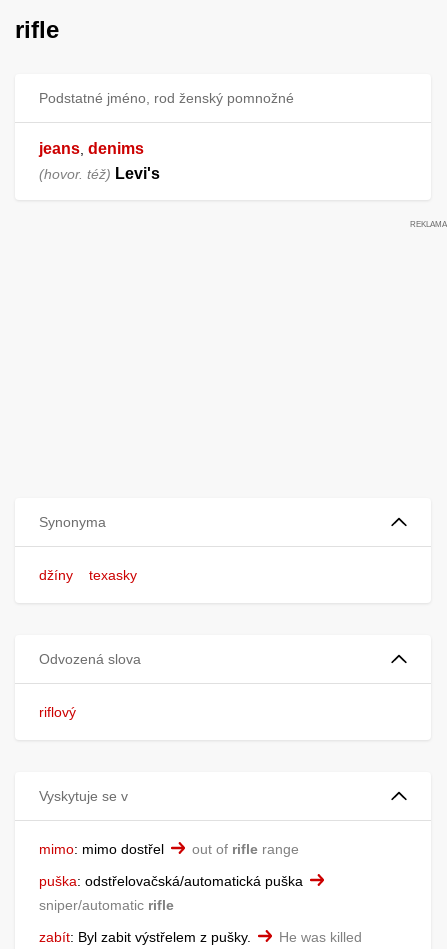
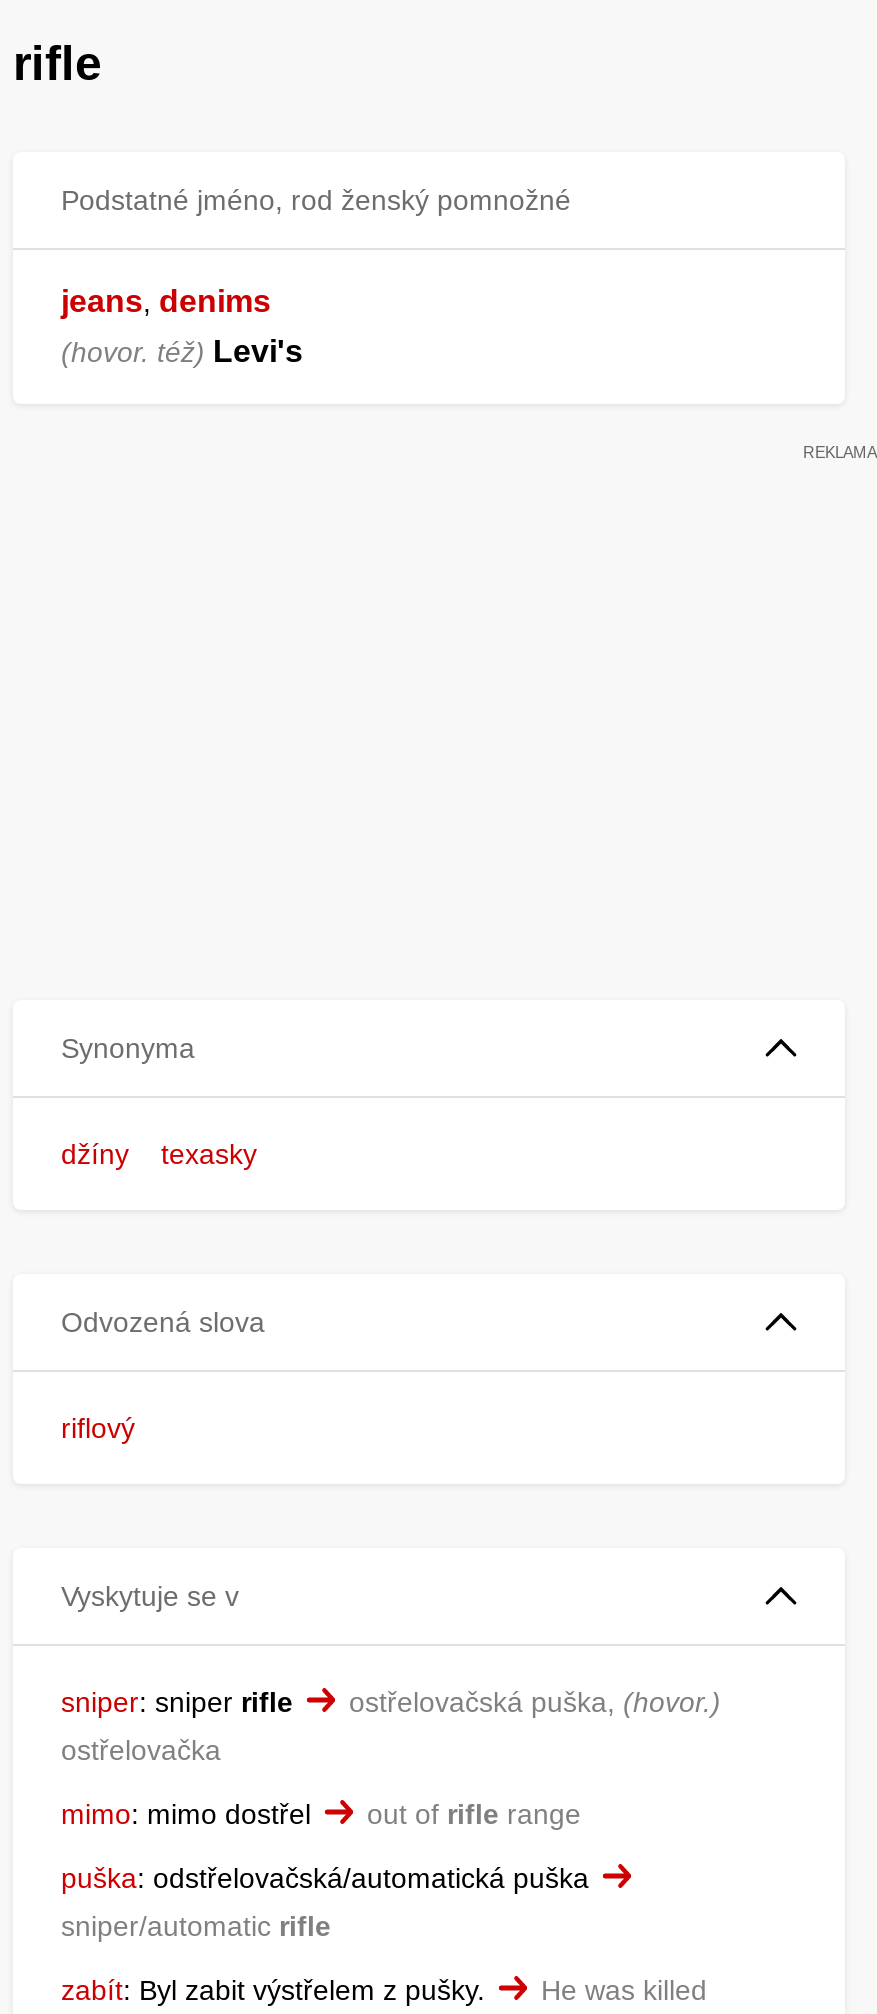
+ sniper: sniper rifle
+ ostřelovačská puška, hovor.
+ ostřelovačka
